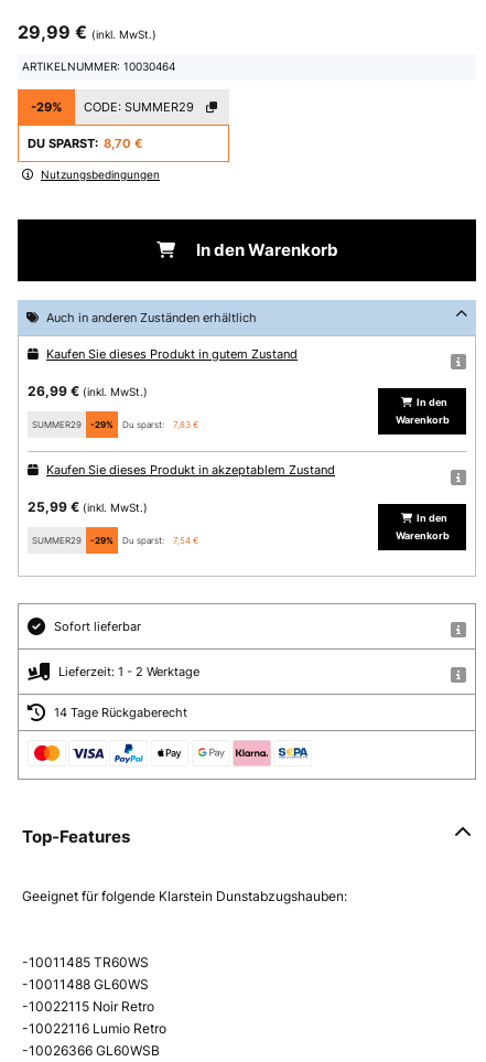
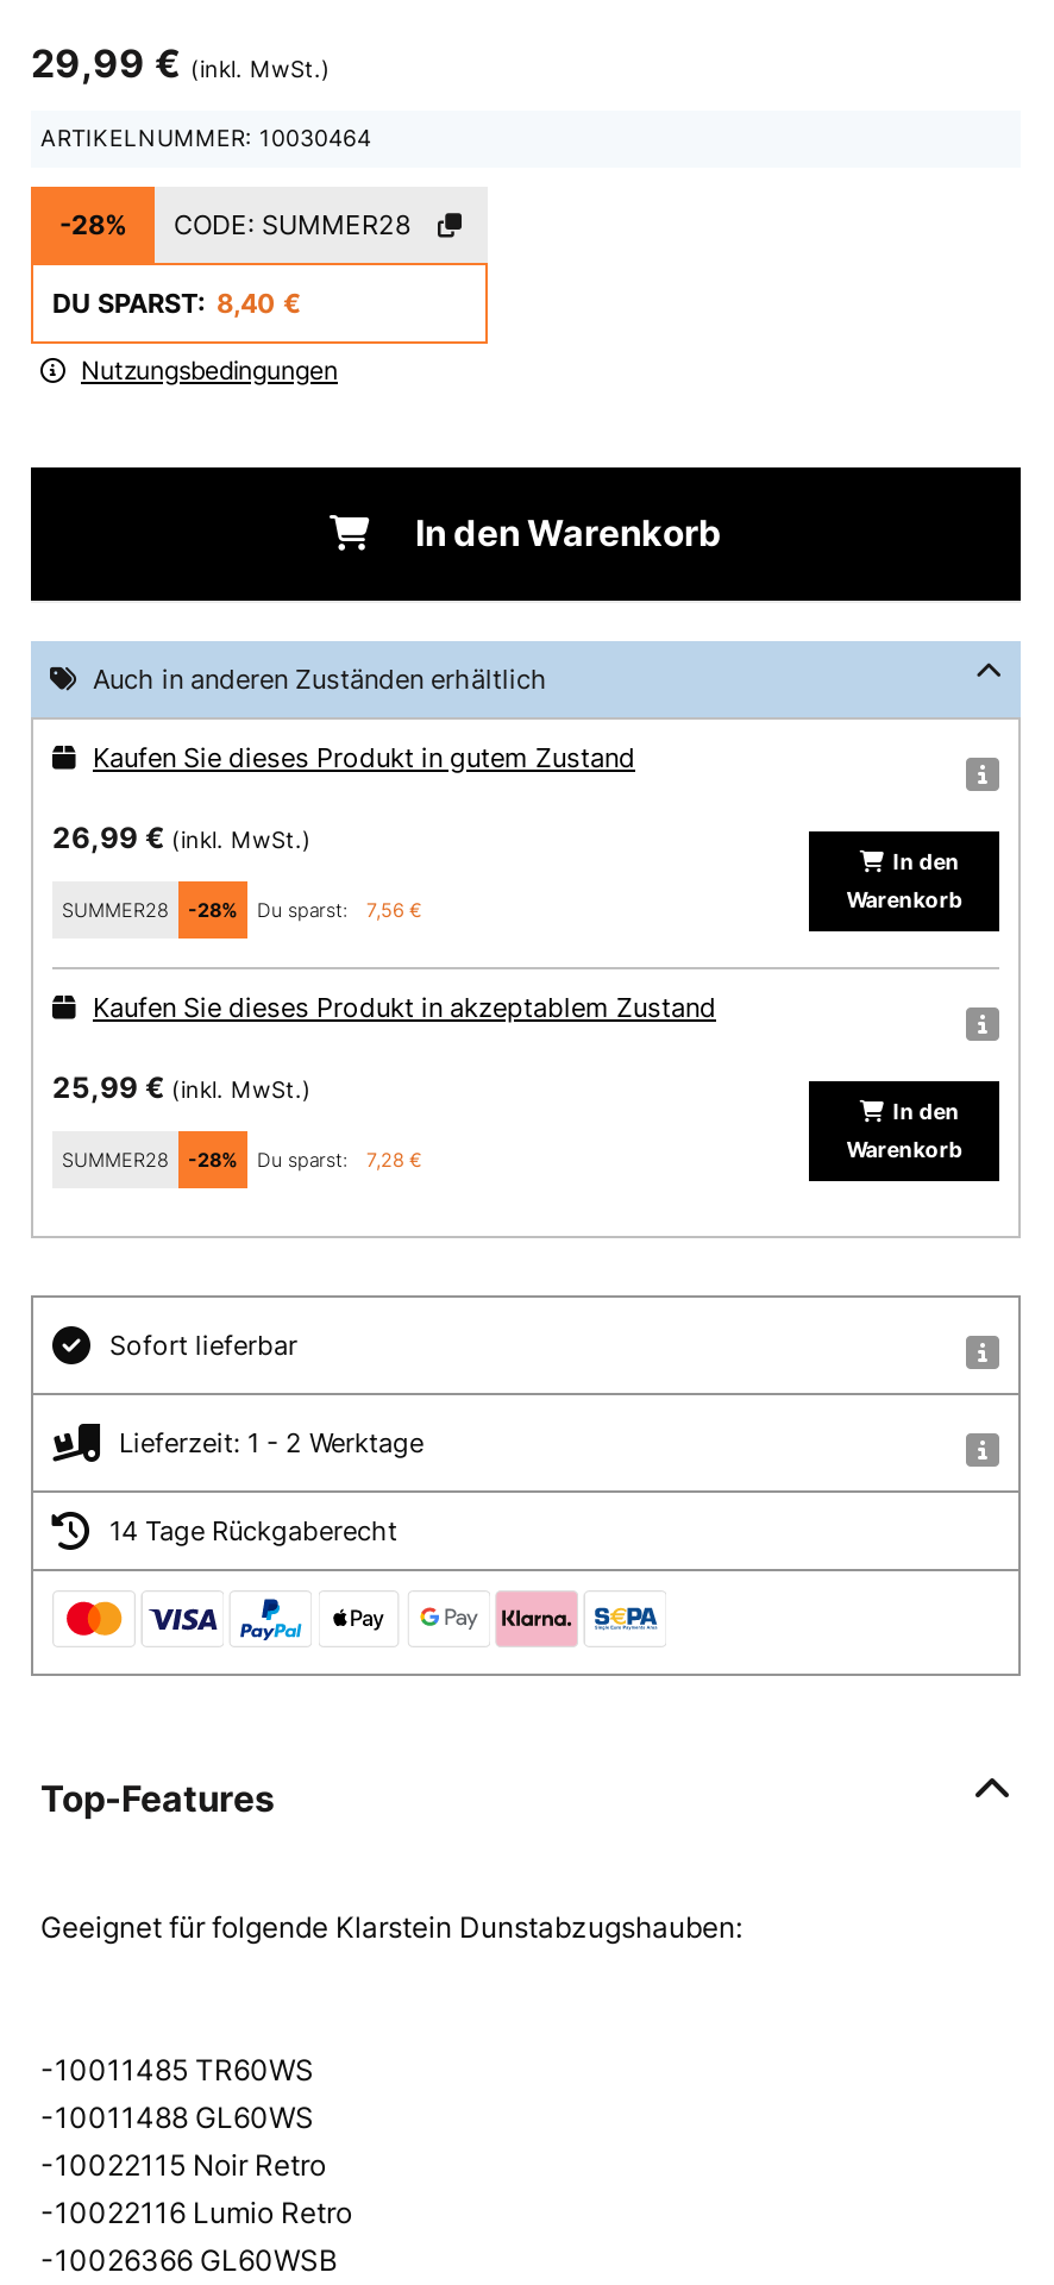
- -29%
+ -28%

- CODE: SUMMER29
+ CODE: SUMMER28

- DU SPARST: 8,70 €
+ DU SPARST: 8,40 €

- SUMMER29
- -29%
+ SUMMER28
+ -28%

- 7,83 €
+ 7,56 €

- SUMMER29
- -29%
+ SUMMER28
+ -28%

- 7,54 €
+ 7,28 €
